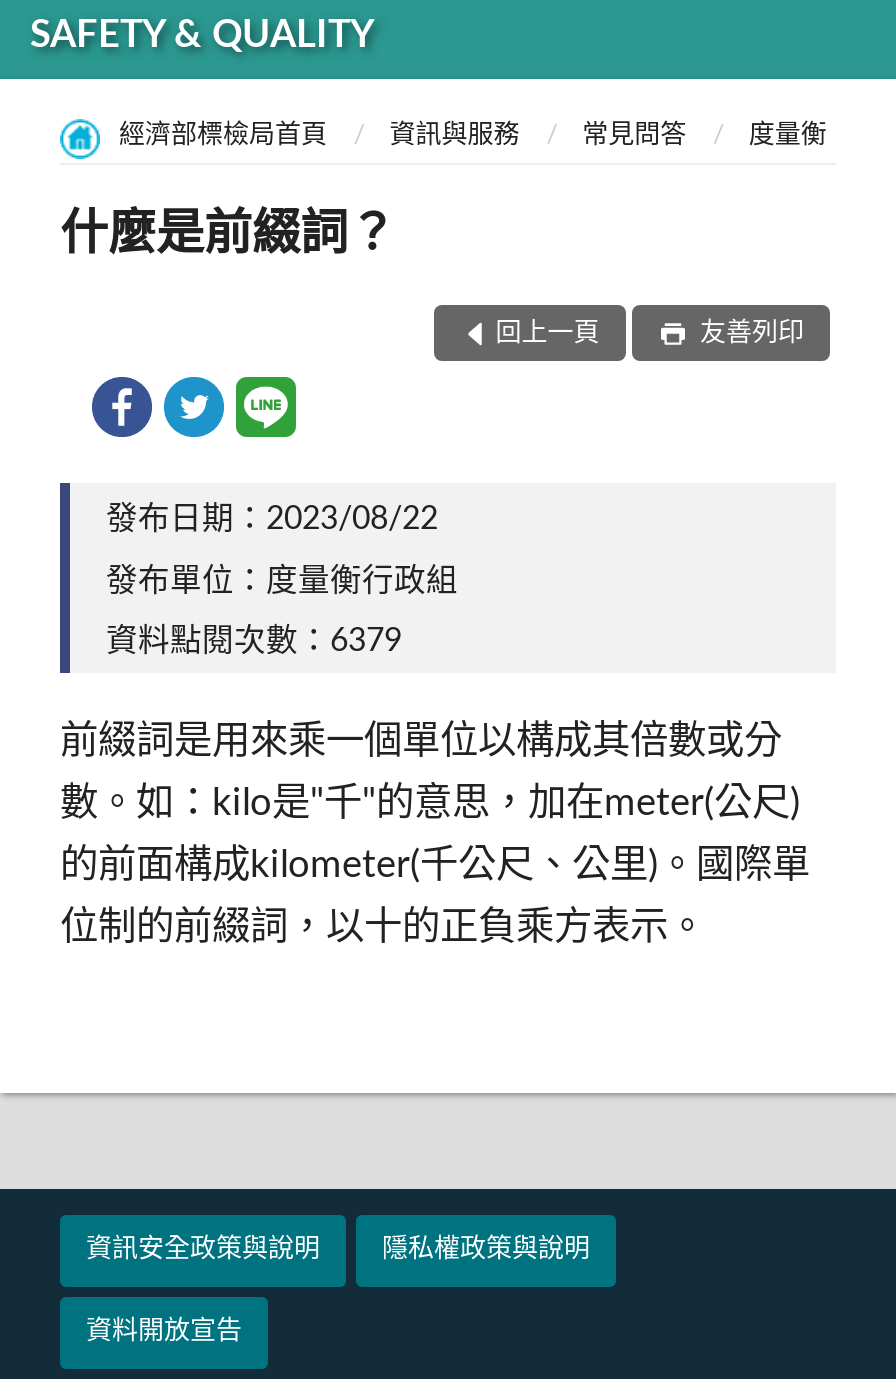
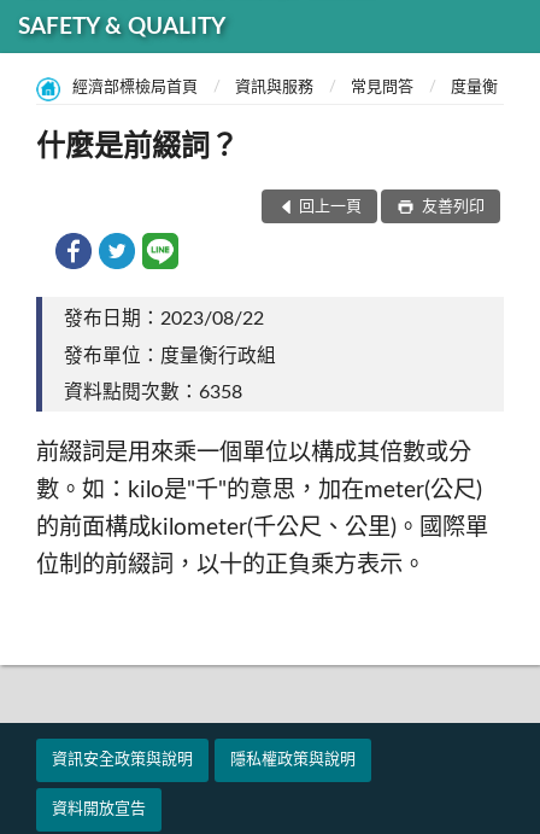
- 資料點閱次數：6379
+ 資料點閱次數：6358
